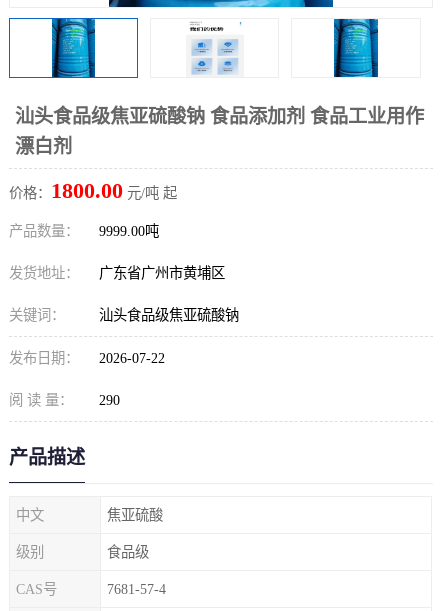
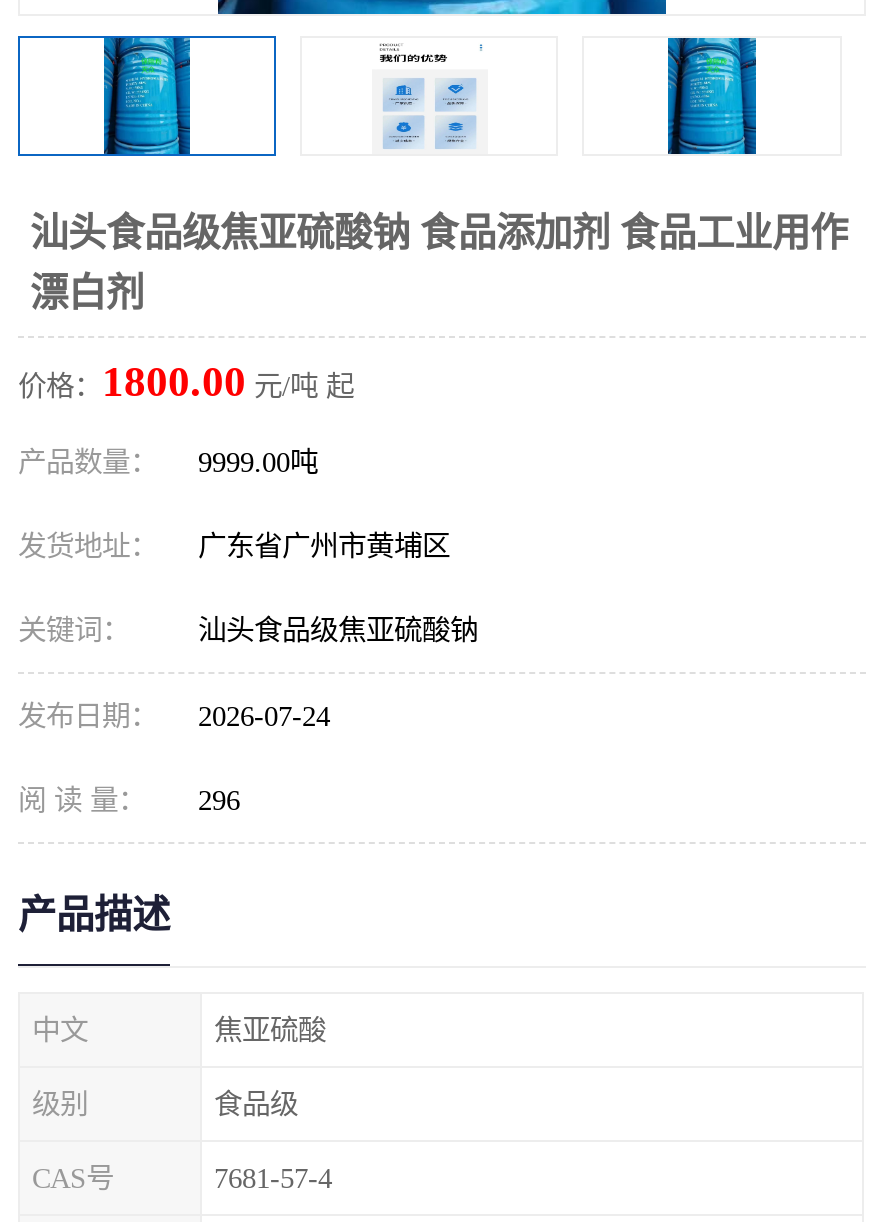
- 发布日期： 2026-07-22
+ 发布日期： 2026-07-24

- 阅 读 量： 290
+ 阅 读 量： 296
